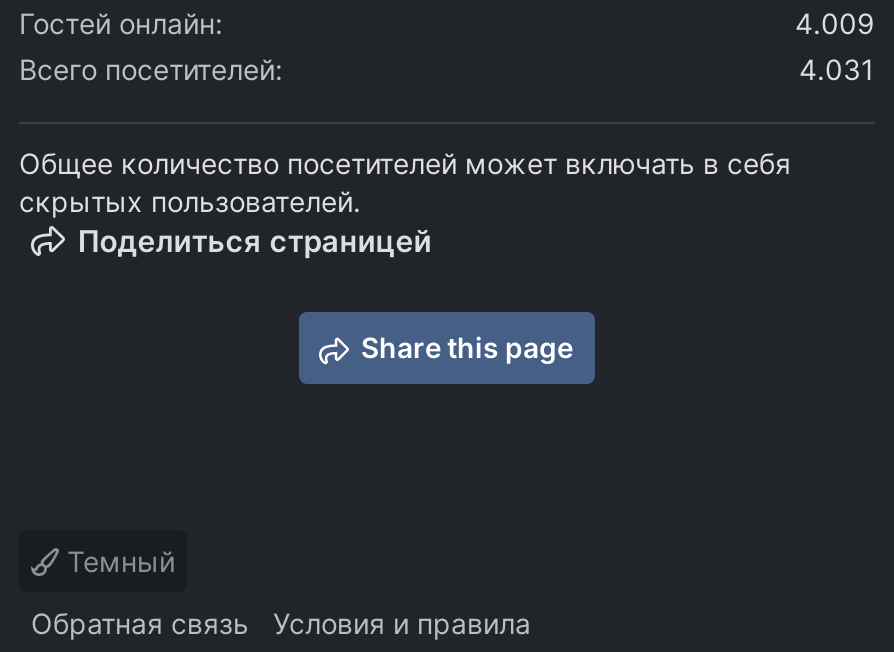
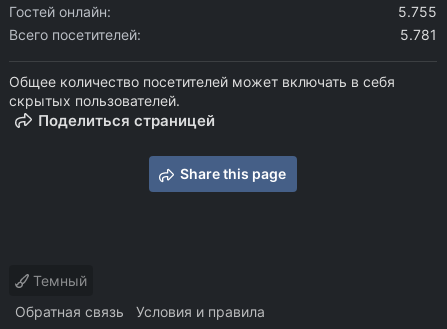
- 4.009
+ 5.755

- 4.031
+ 5.781
